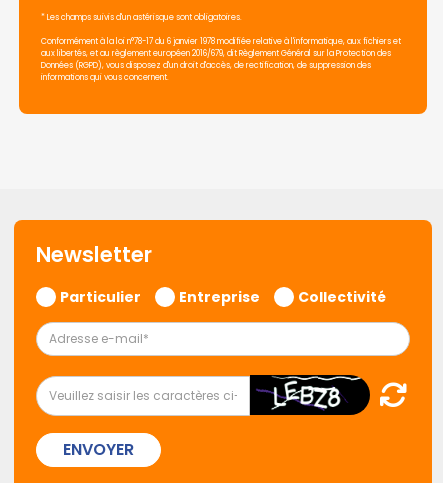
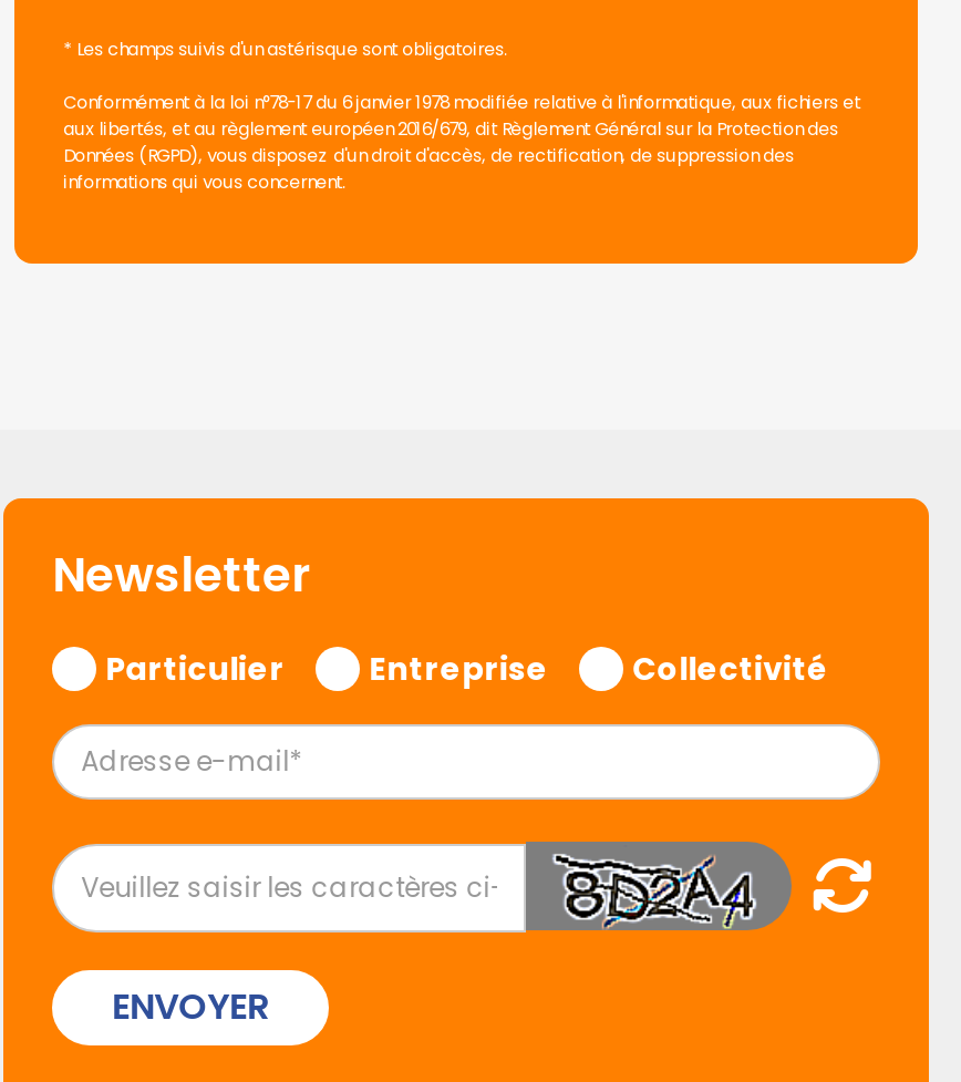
- [image]
+ [image]
